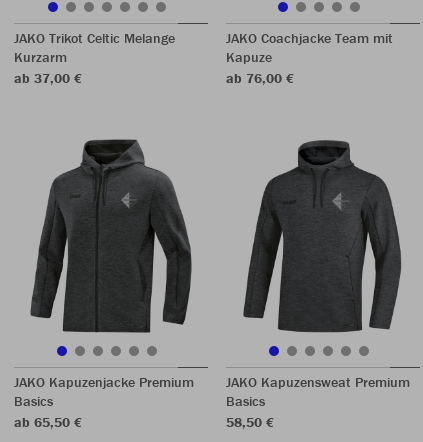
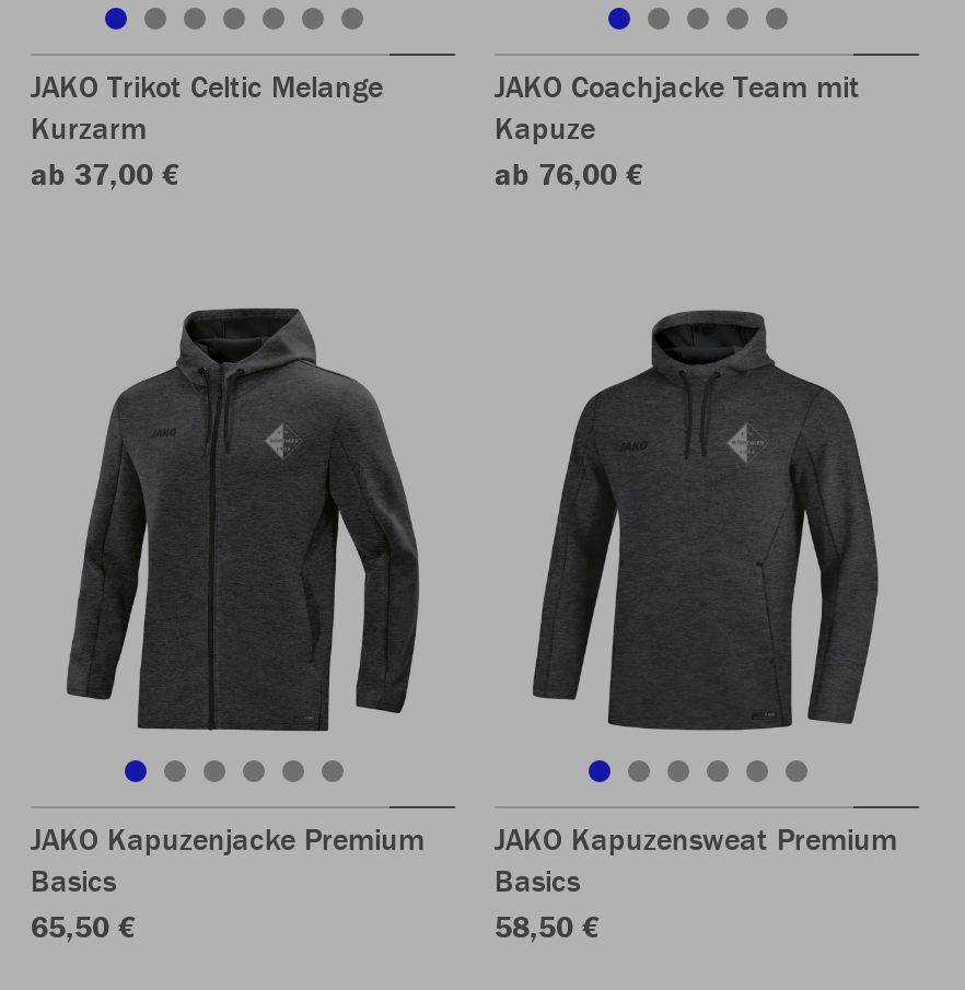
- ab 65,50 €
+ 65,50 €
